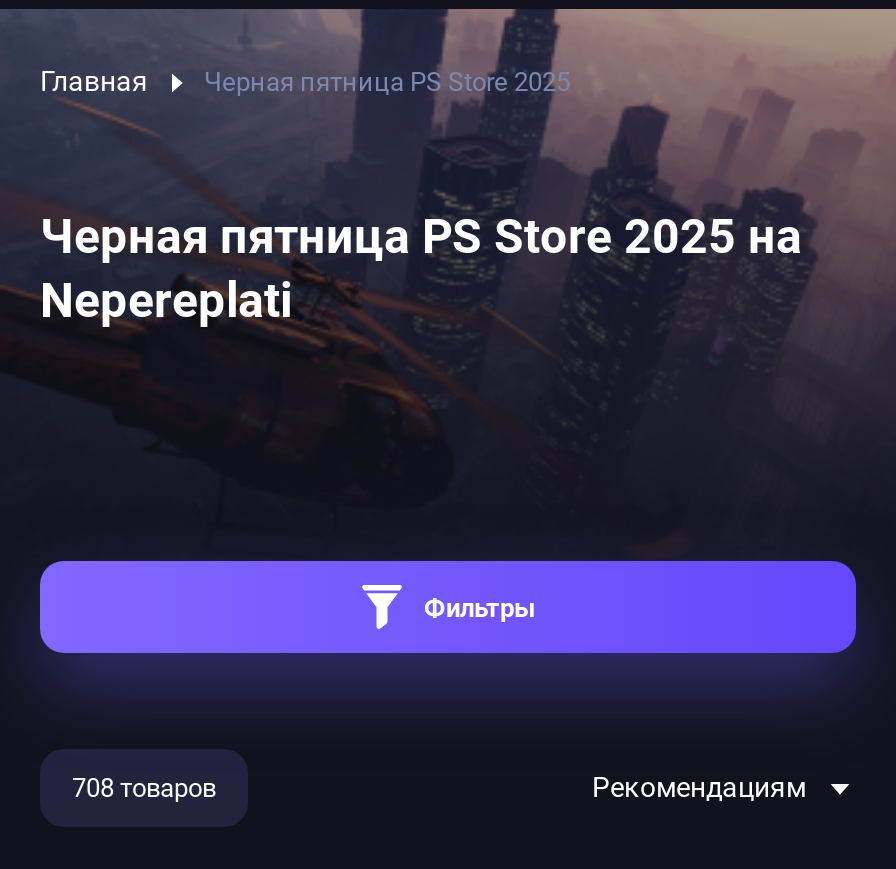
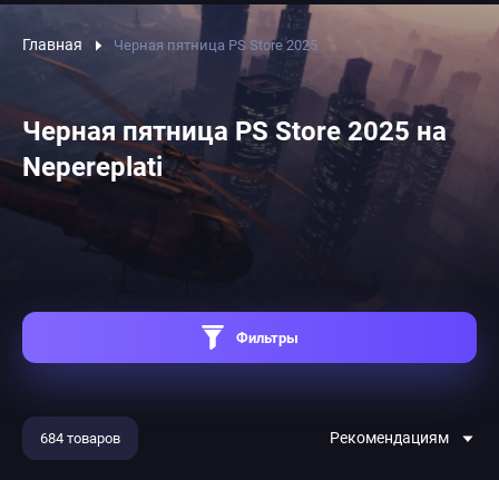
- 708 товаров
+ 684 товаров
